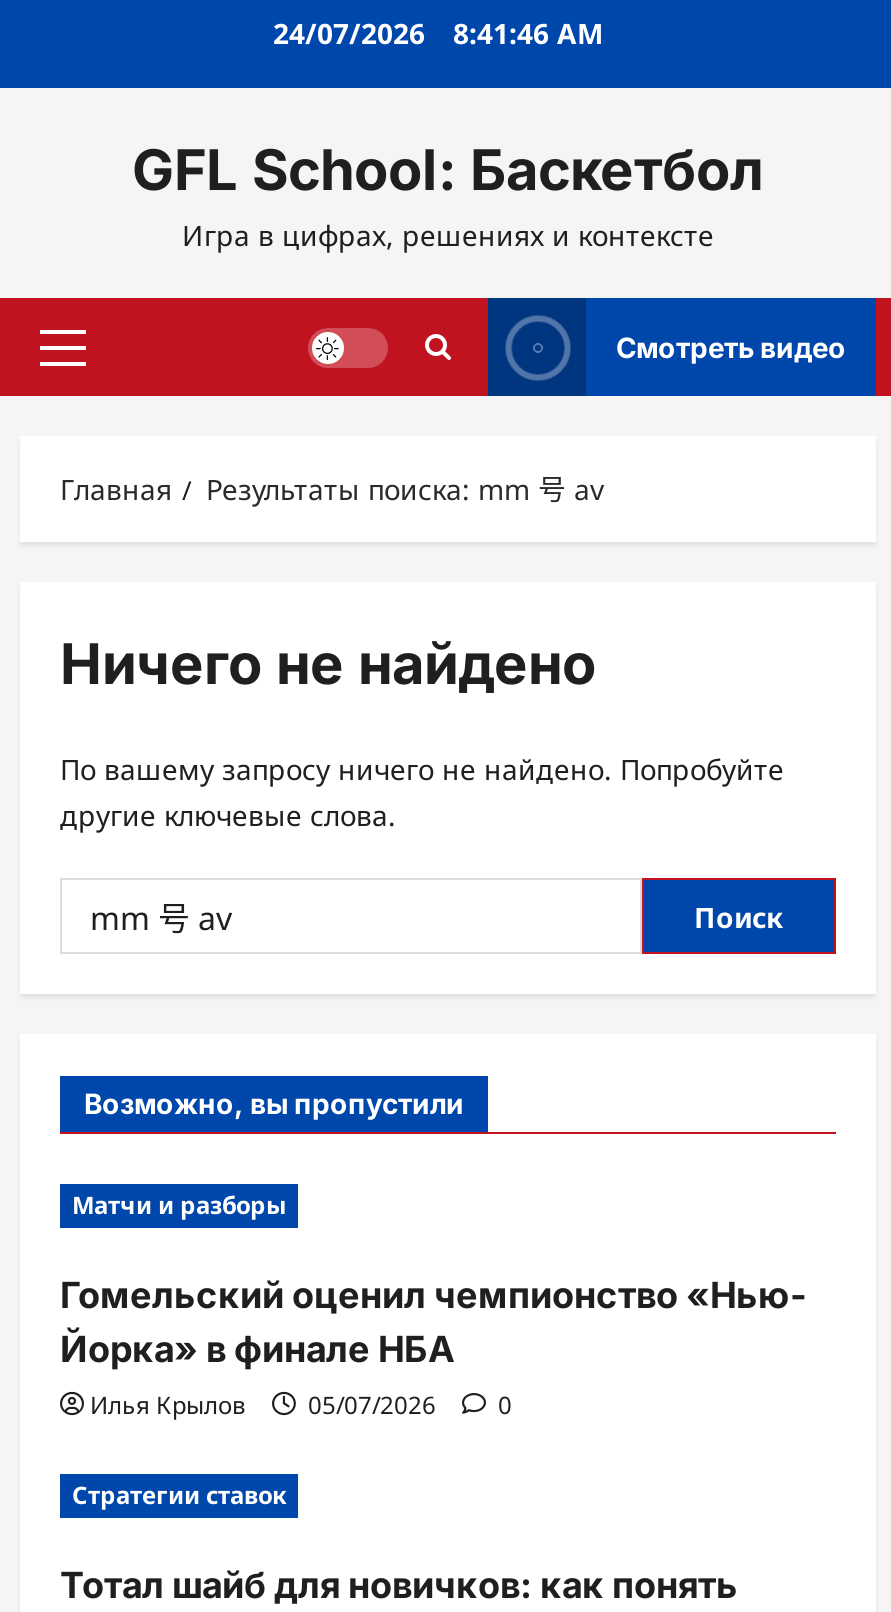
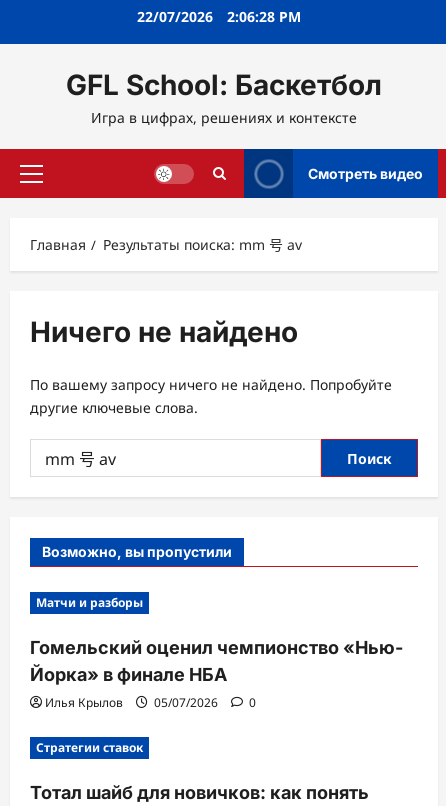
- 24/07/2026 8:41:46 AM
+ 22/07/2026 2:06:28 PM
